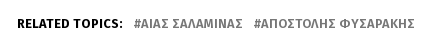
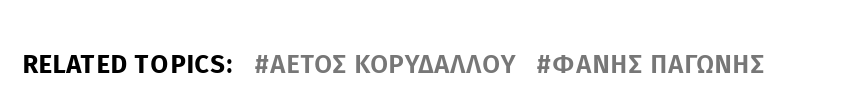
- ΑΊΑΣ ΣΑΛΑΜΊΝΑΣ
- ΑΠΟΣΤΌΛΗΣ ΦΥΣΑΡΆΚΗΣ
+ ΑΕΤΌΣ ΚΟΡΥΔΑΛΛΟΎ
+ ΦΆΝΗΣ ΠΑΓΏΝΗΣ
